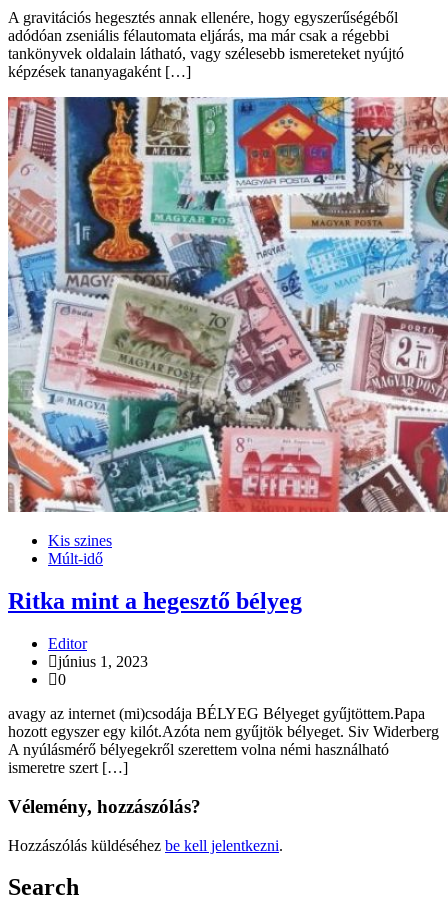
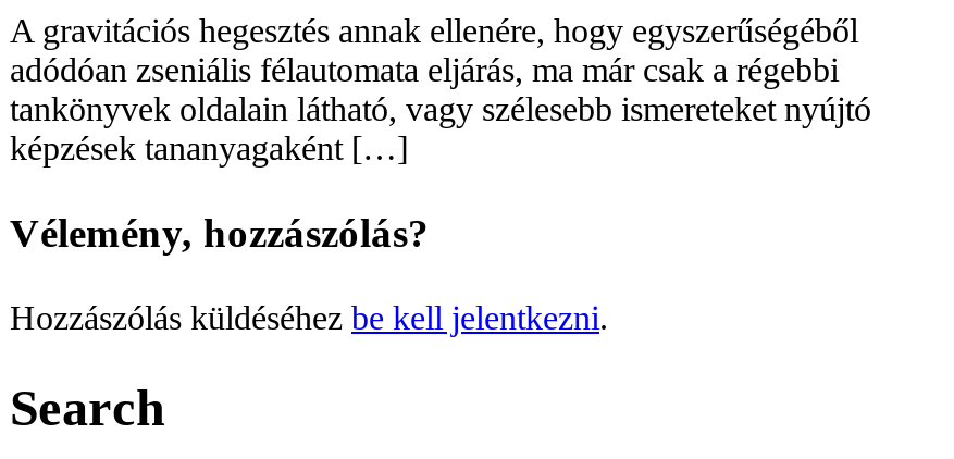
- [image]
- Kis szines
- Múlt-idő
- Ritka mint a hegesztő bélyeg
- Editor
- június 1, 2023
- 0
- avagy az internet (mi)csodája BÉLYEG Bélyeget gyűjtöttem.Papa
- hozott egyszer egy kilót.Azóta nem gyűjtök bélyeget. Siv Widerberg
- A nyúlásmérő bélyegekről szerettem volna némi használható
- ismeretre szert […]
